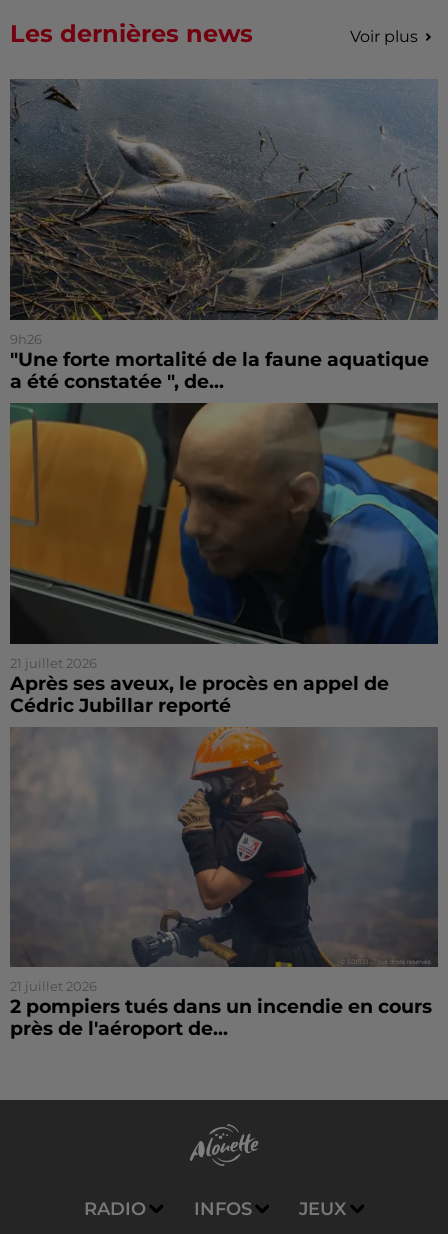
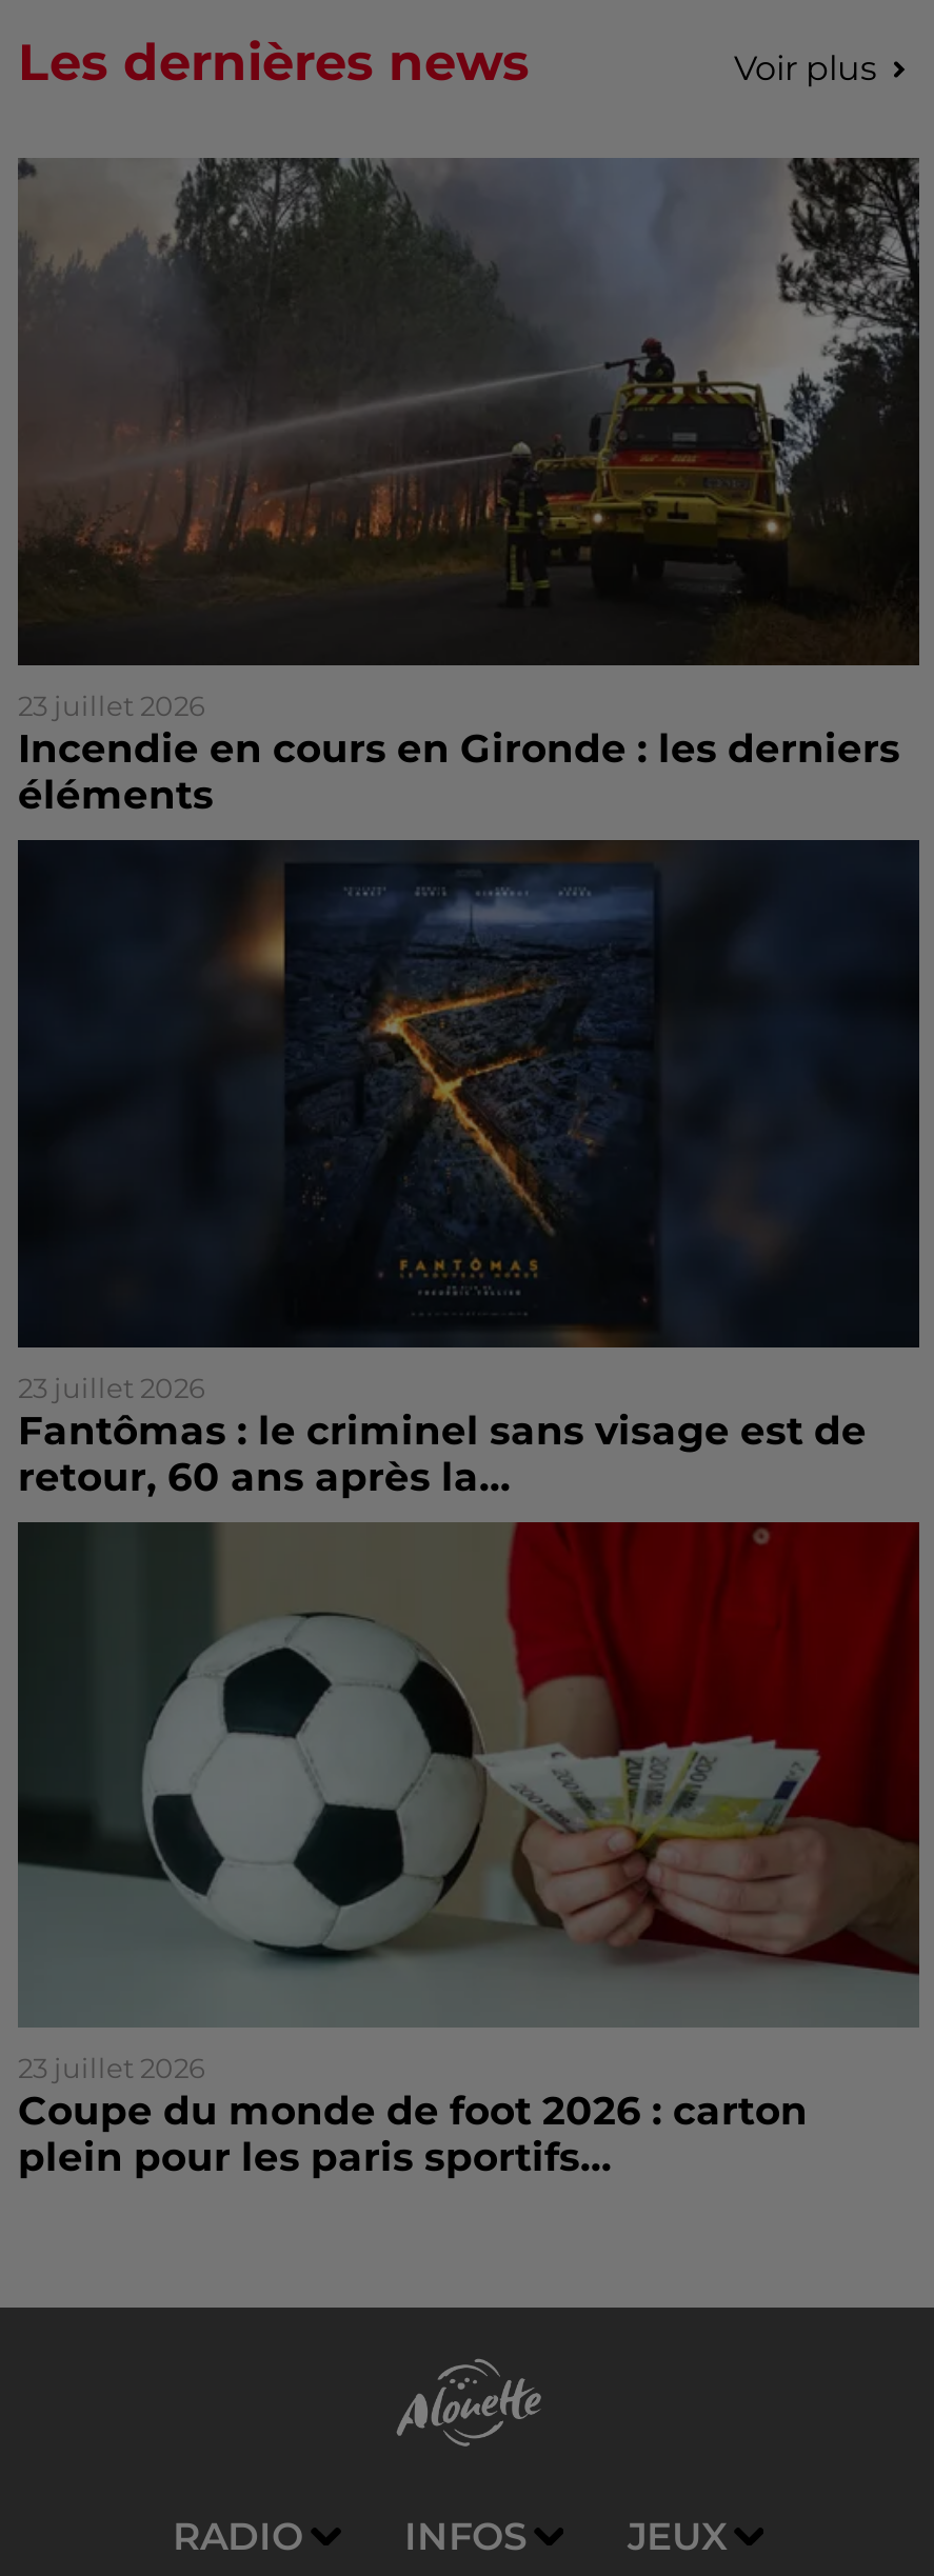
- [image]
- 9h26
- "Une forte mortalité de la faune aquatique
- a été constatée ", de...
+ [image]
+ 23 juillet 2026
+ Incendie en cours en Gironde : les derniers
+ éléments

- [image]
- 21 juillet 2026
- Après ses aveux, le procès en appel de
- Cédric Jubillar reporté
+ [image]
+ 23 juillet 2026
+ Fantômas : le criminel sans visage est de
+ retour, 60 ans après la...

- [image]
- 21 juillet 2026
- 2 pompiers tués dans un incendie en cours
- près de l'aéroport de...
+ [image]
+ 23 juillet 2026
+ Coupe du monde de foot 2026 : carton
+ plein pour les paris sportifs...
